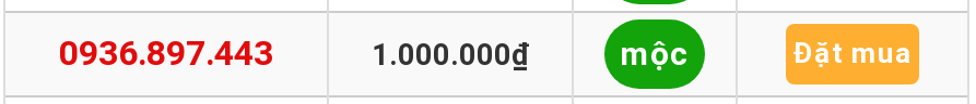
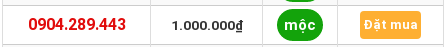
- 0936.897.443
+ 0904.289.443
